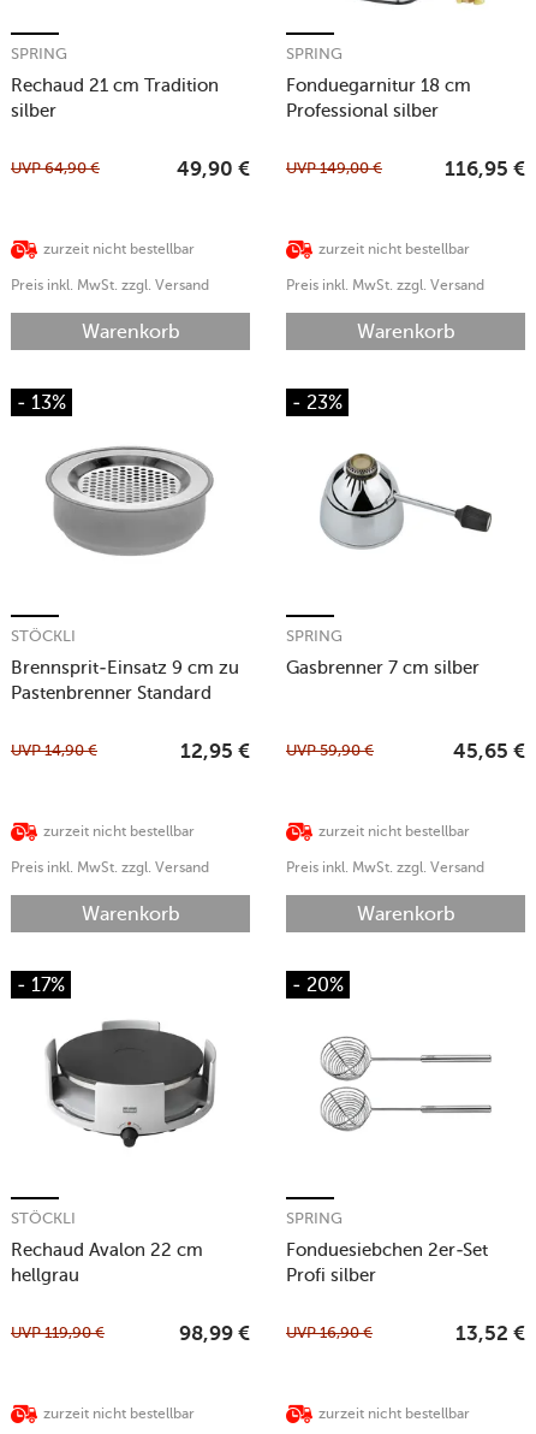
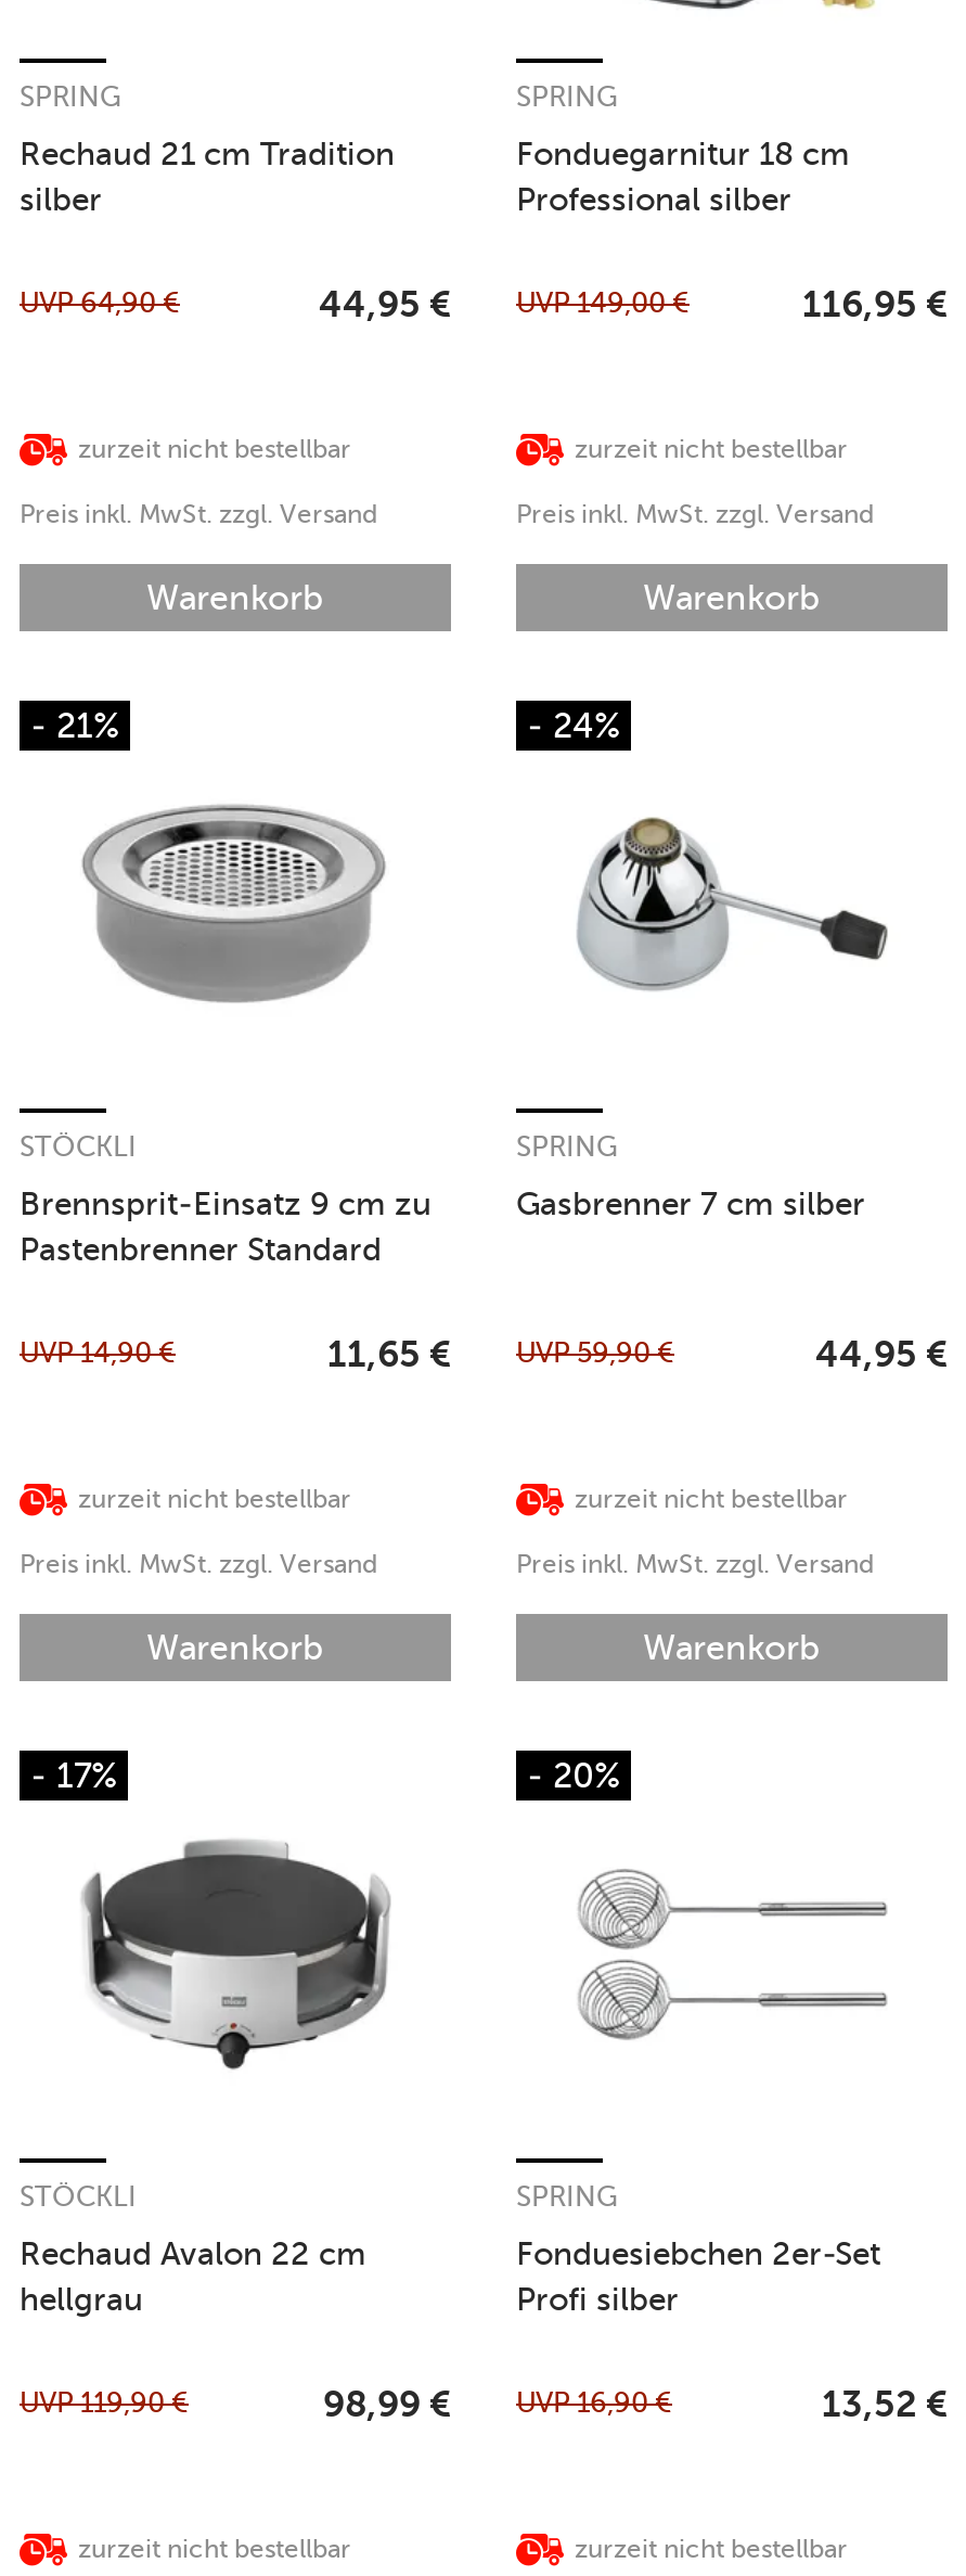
- 49,90 € UVP149,00 €
+ 44,95 € UVP149,00 €

- - 13%
+ - 21%

- - 23%
+ - 24%

- 12,95 € UVP59,90 €
+ 11,65 € UVP59,90 €

- 45,65 €
+ 44,95 €
